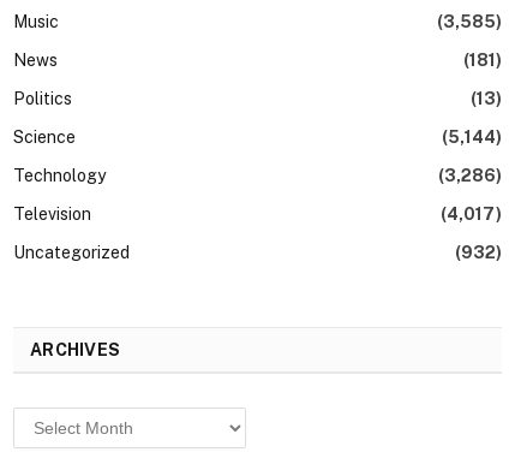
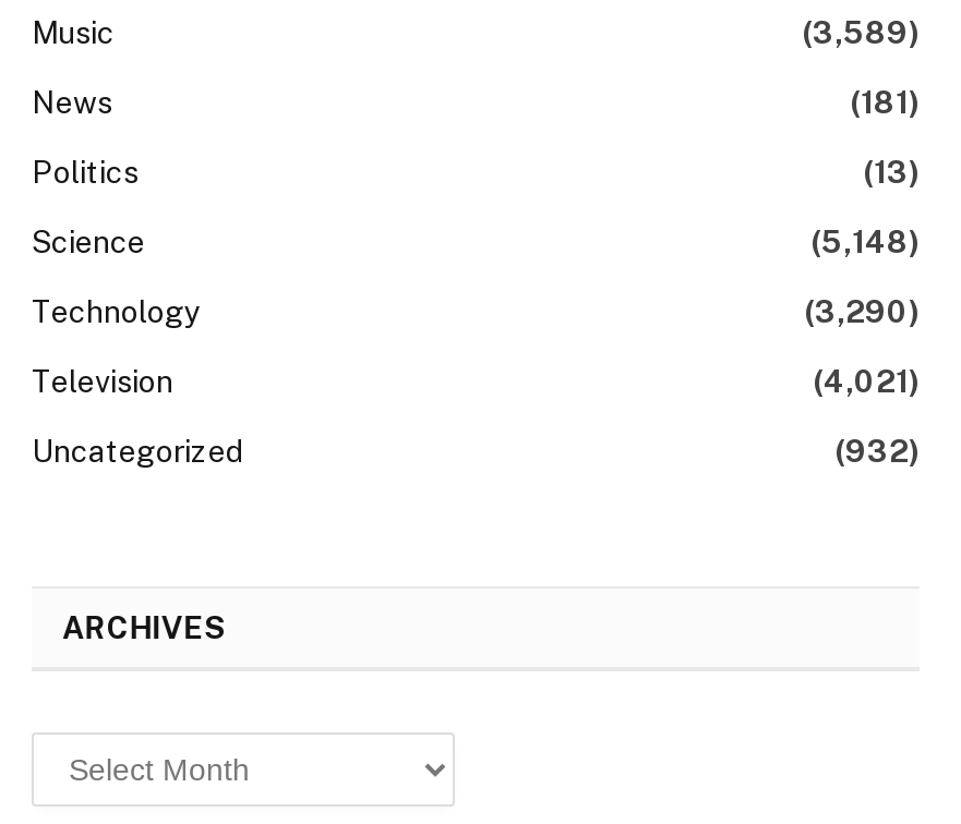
- (3,585)
+ (3,589)

- (5,144)
+ (5,148)

- (3,286)
+ (3,290)

- (4,017)
+ (4,021)
